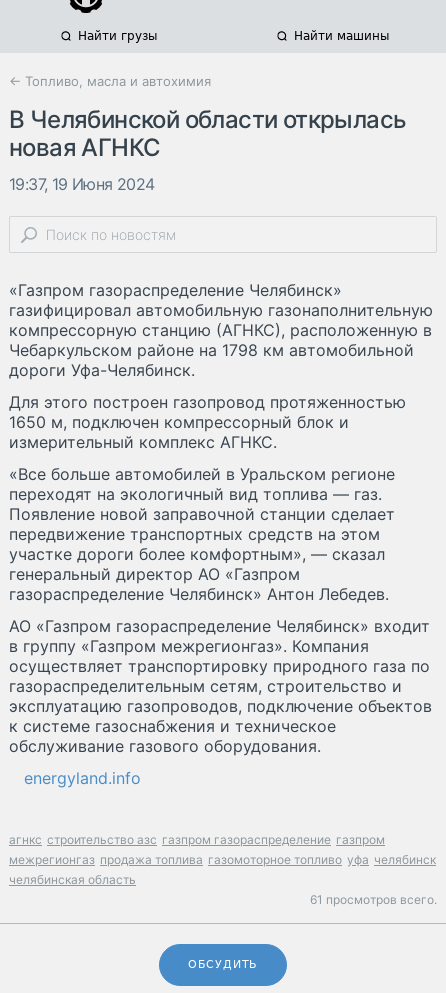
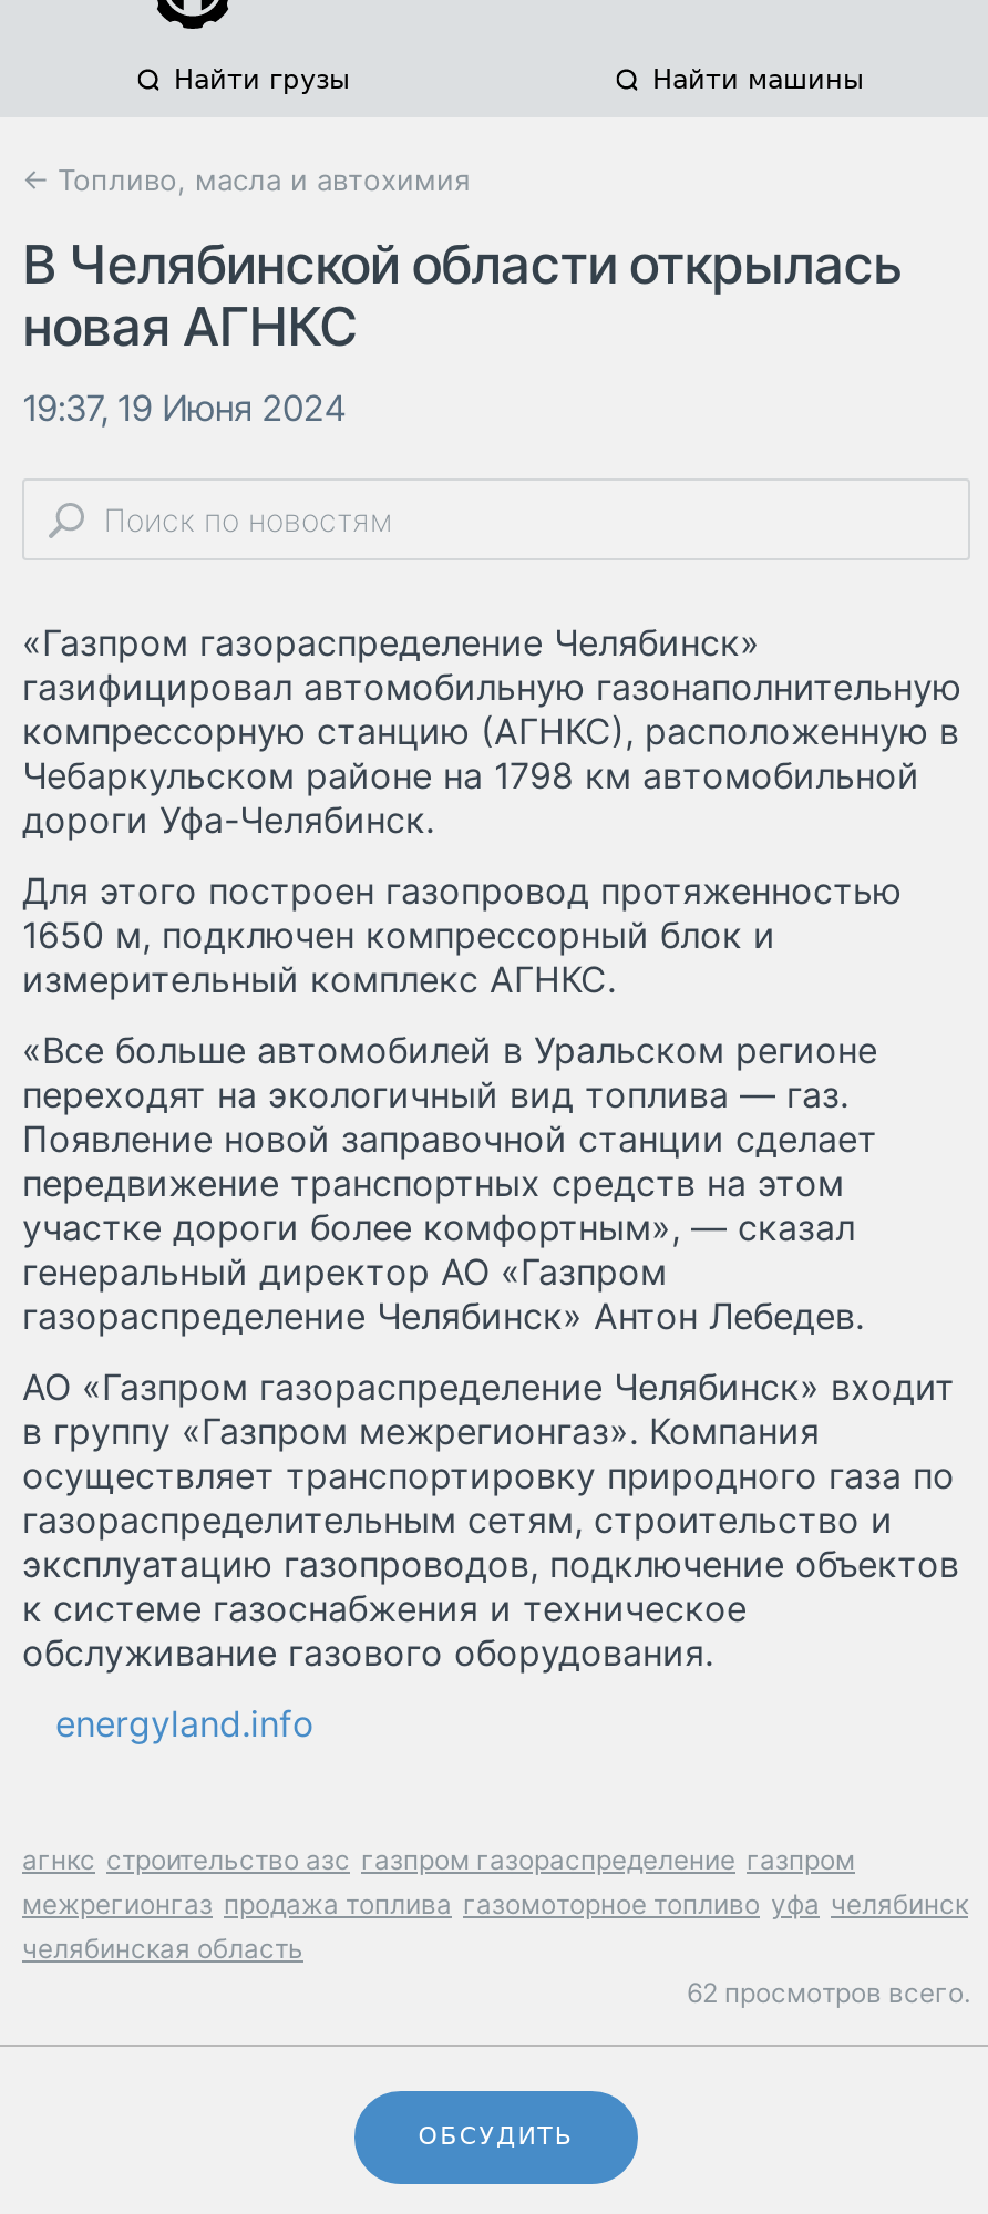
- 61 просмотров всего.
+ 62 просмотров всего.
